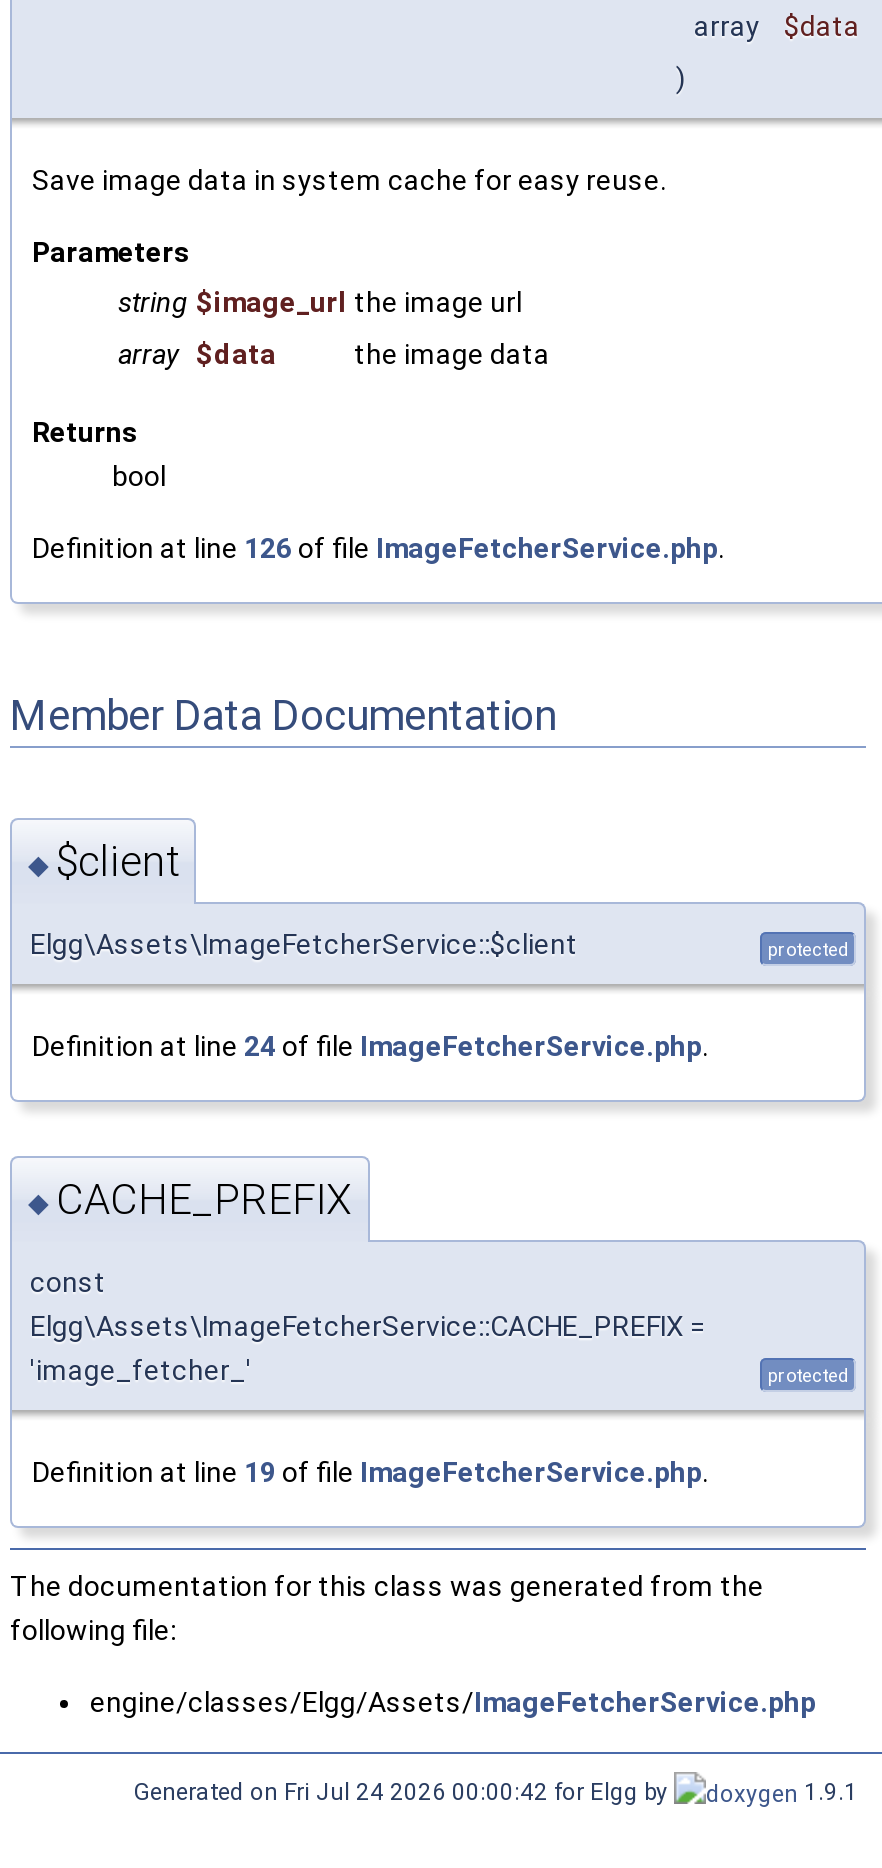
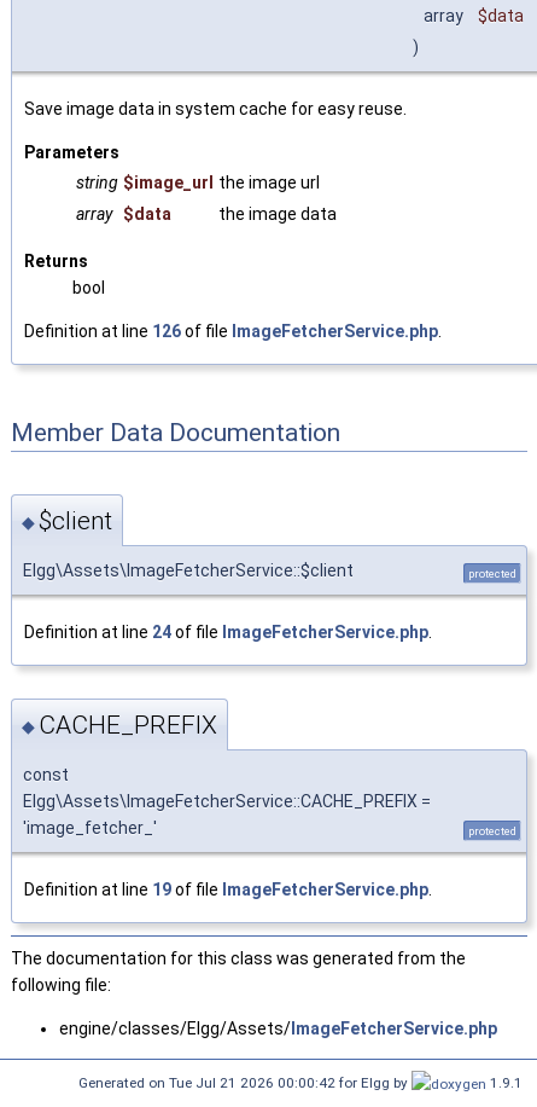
- Generated on Fri Jul 24 2026 00:00:42 for Elgg by
+ Generated on Tue Jul 21 2026 00:00:42 for Elgg by
